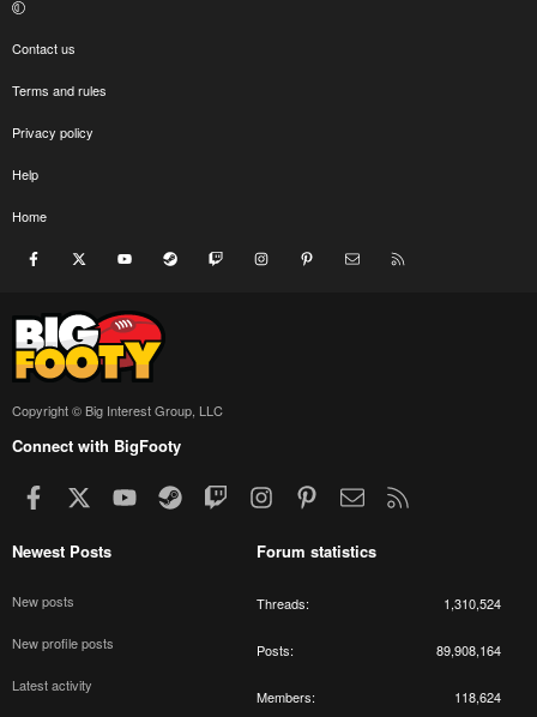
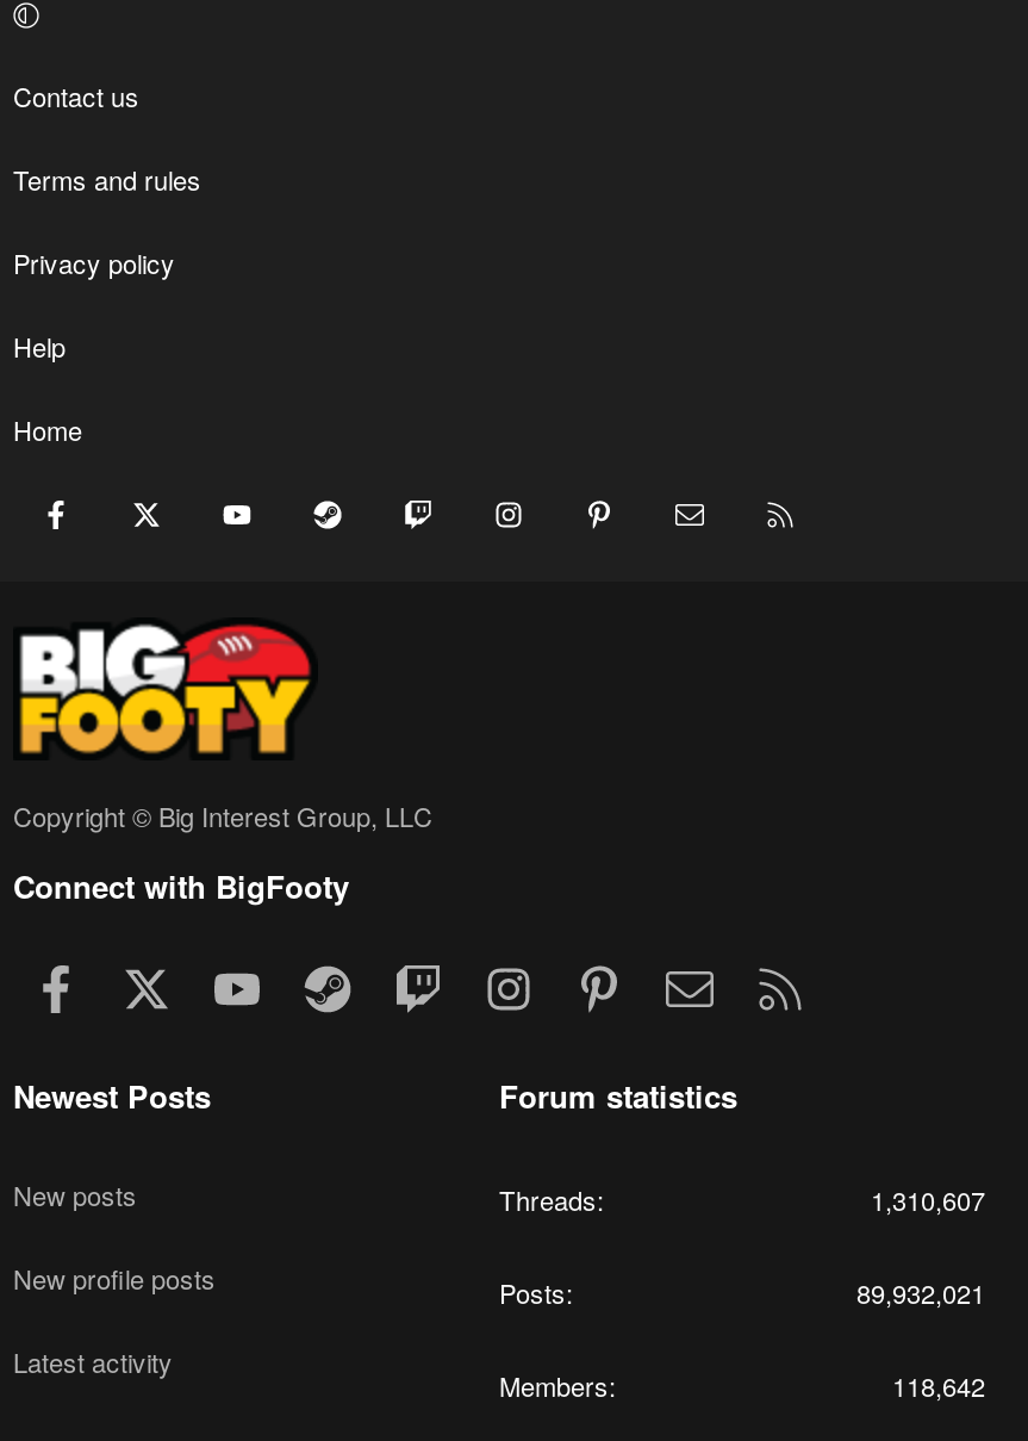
- 1,310,524
+ 1,310,607

- 89,908,164
+ 89,932,021

- 118,624
+ 118,642
